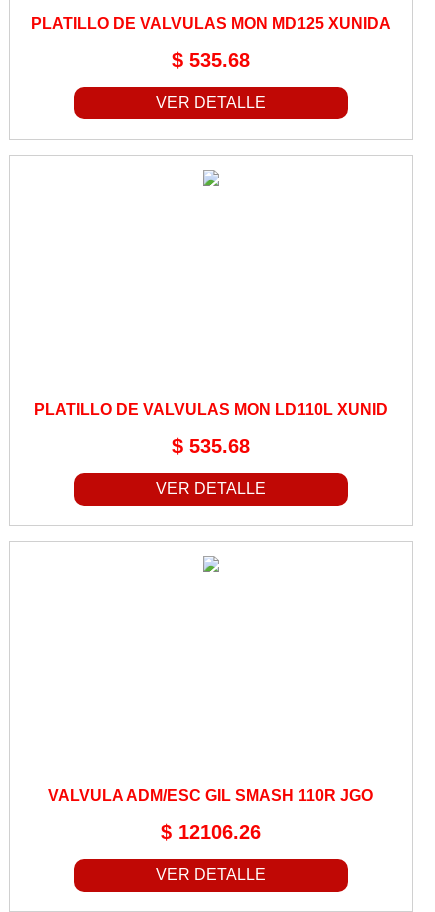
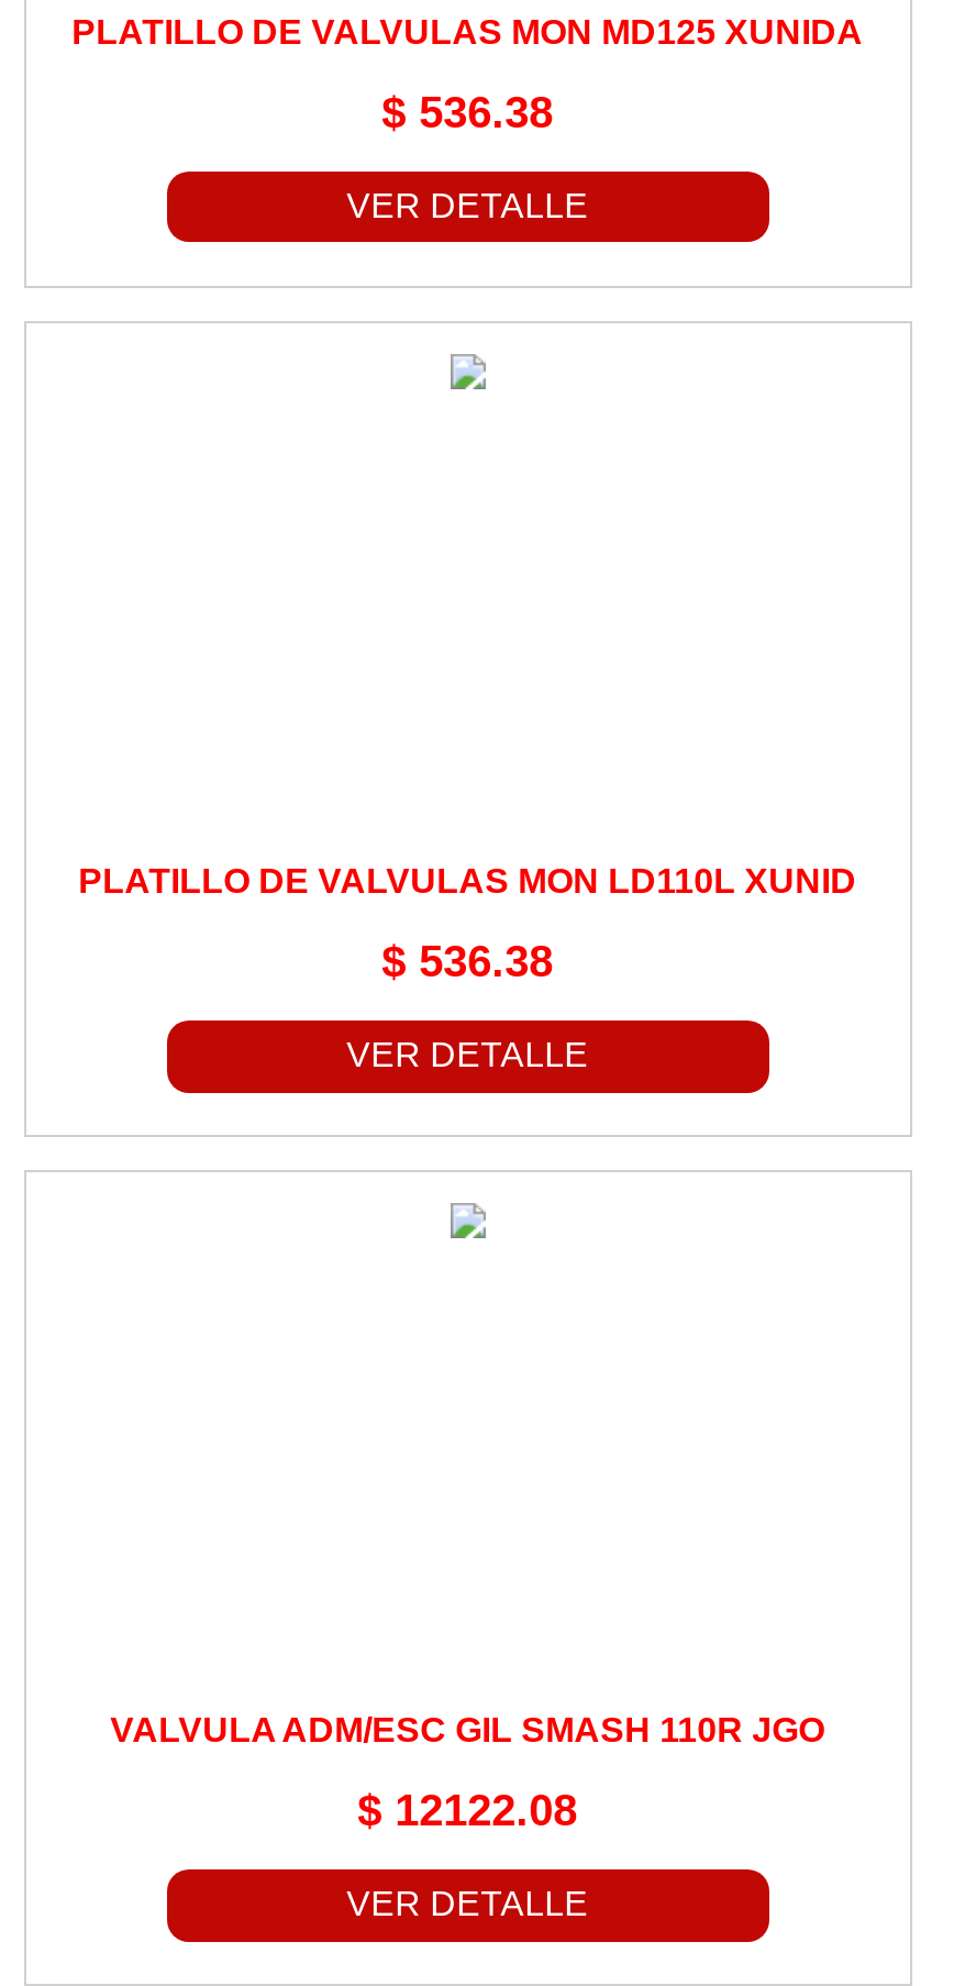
- $ 535.68
+ $ 536.38

- $ 535.68
+ $ 536.38

- $ 12106.26
+ $ 12122.08
